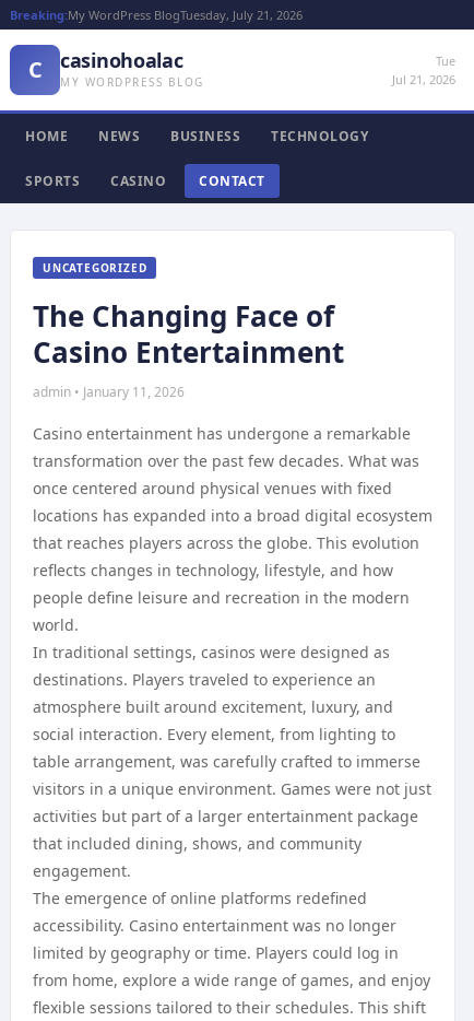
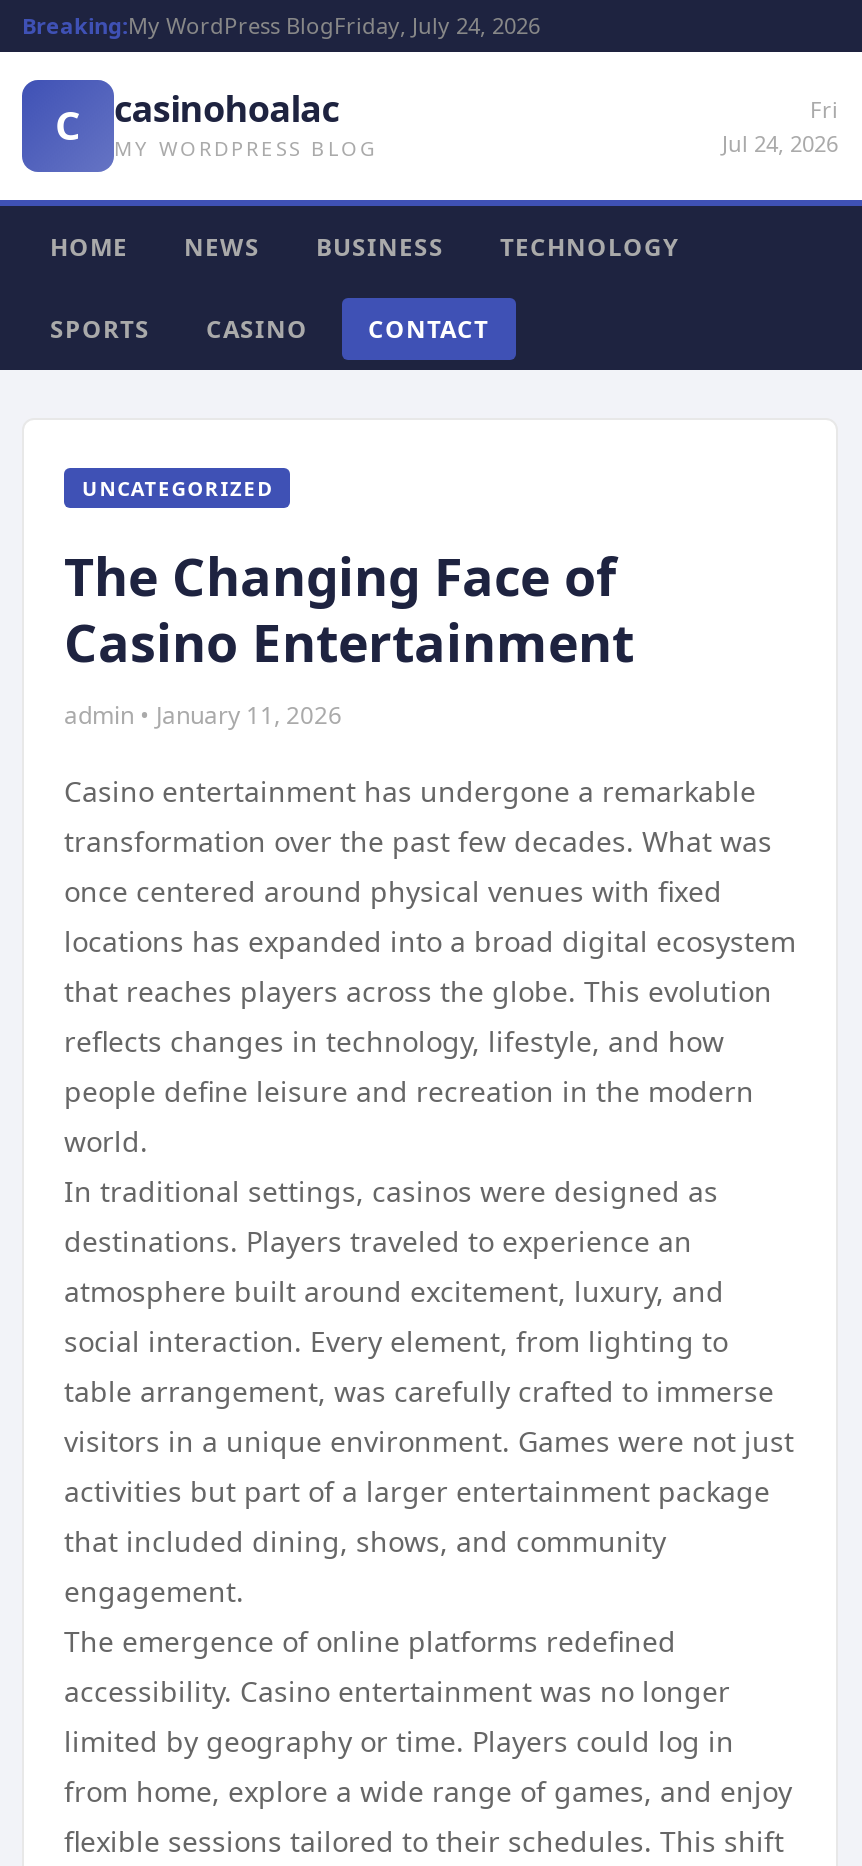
- Breaking:My WordPress BlogTuesday, July 21, 2026
+ Breaking:My WordPress BlogFriday, July 24, 2026

- Tue
- Jul 21, 2026
+ Fri
+ Jul 24, 2026
